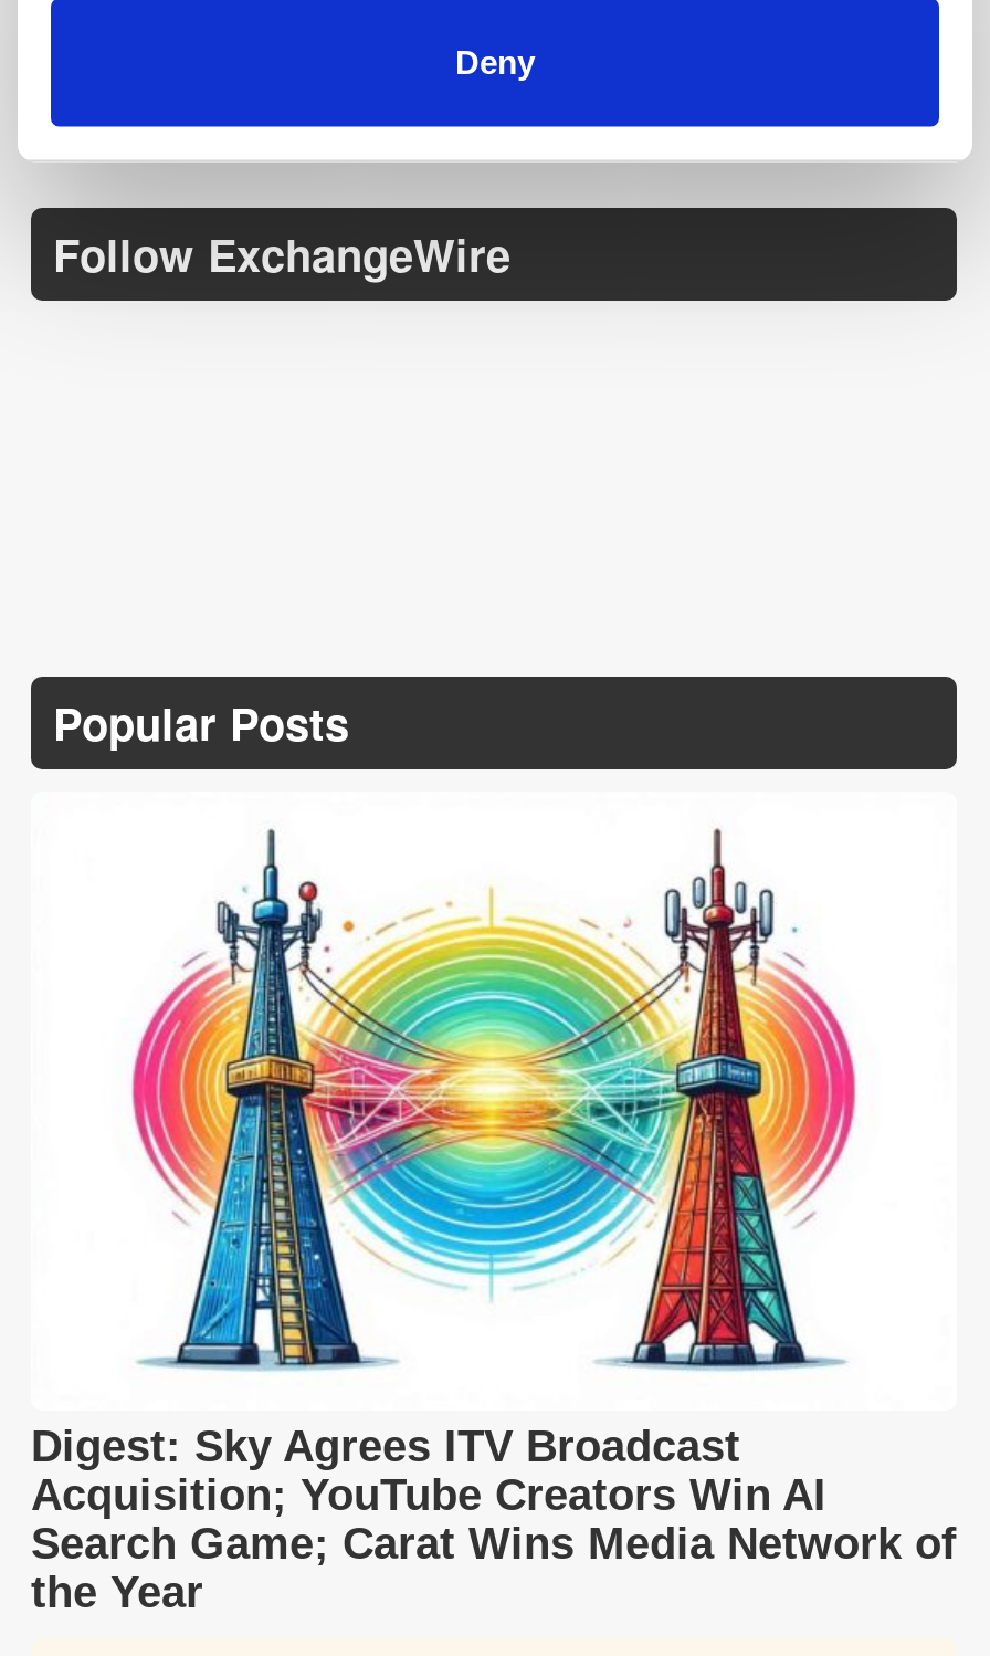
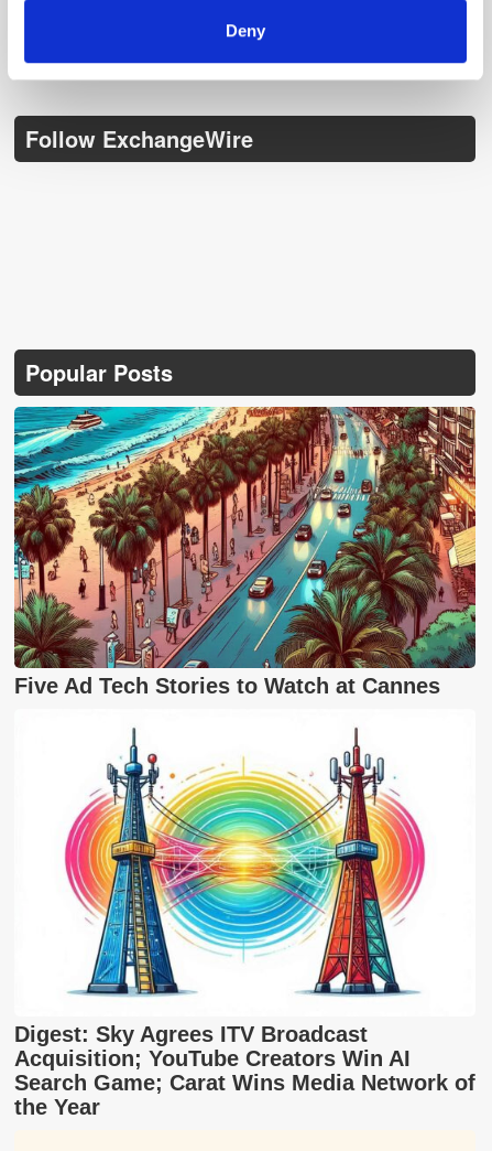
+ [image]
+ Five Ad Tech Stories to Watch at Cannes
